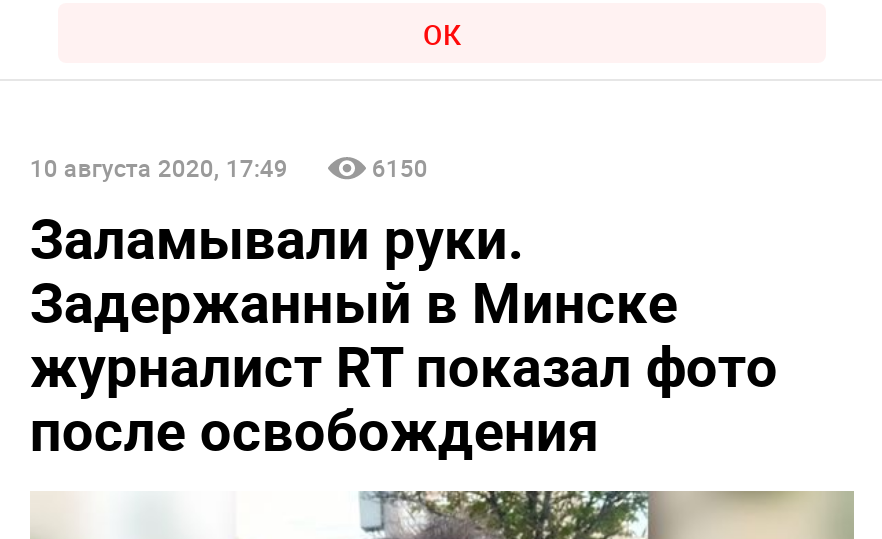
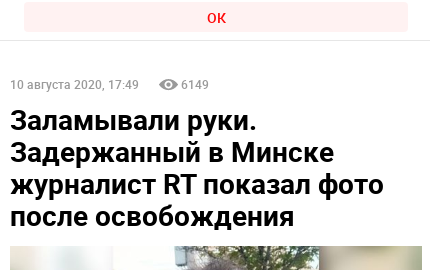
- 6150
+ 6149
